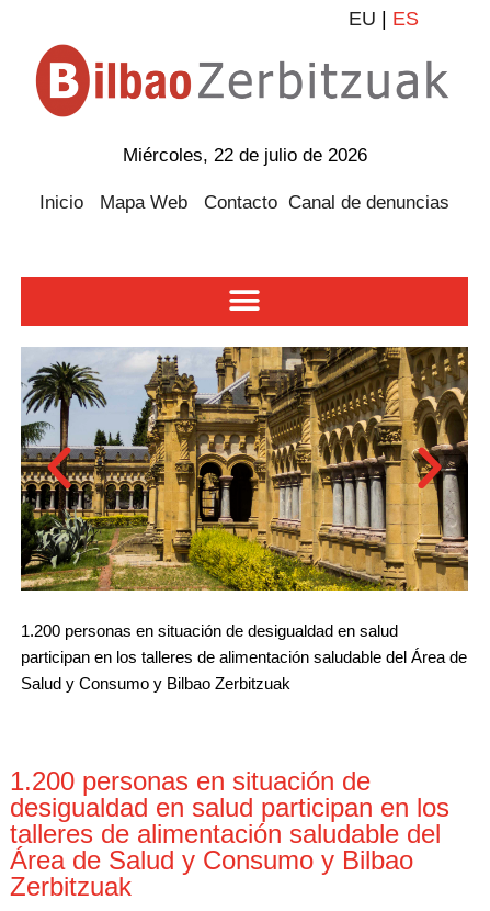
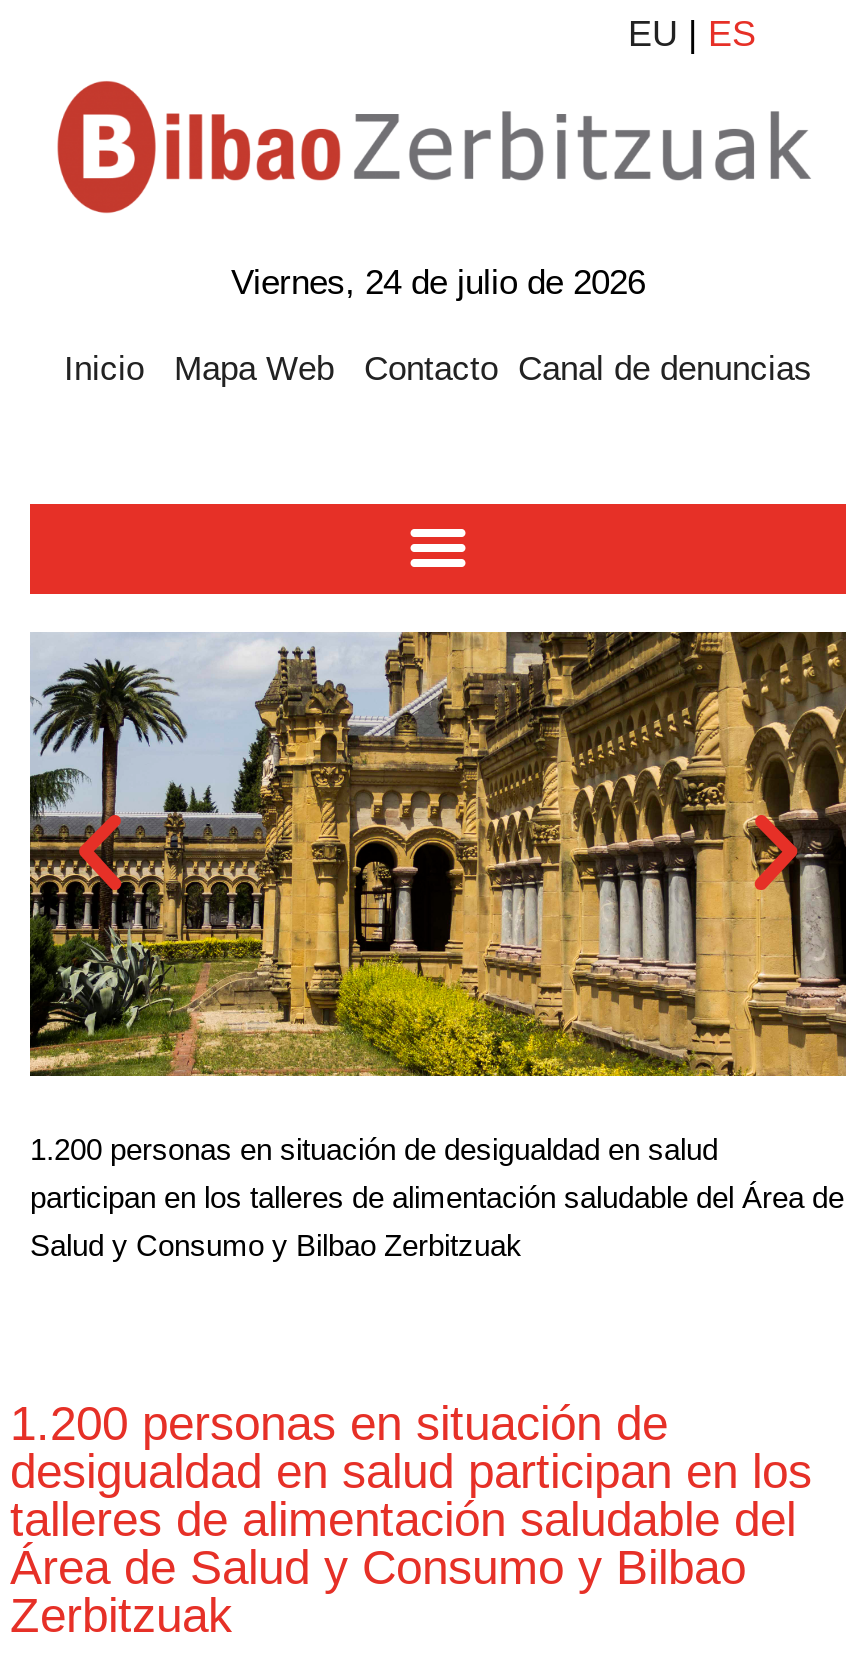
- Miércoles, 22 de julio de 2026
+ Viernes, 24 de julio de 2026
